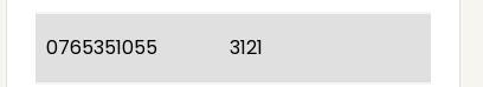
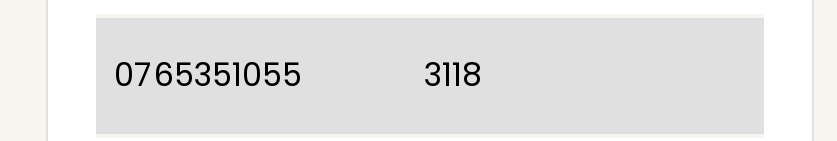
- 3121
+ 3118
